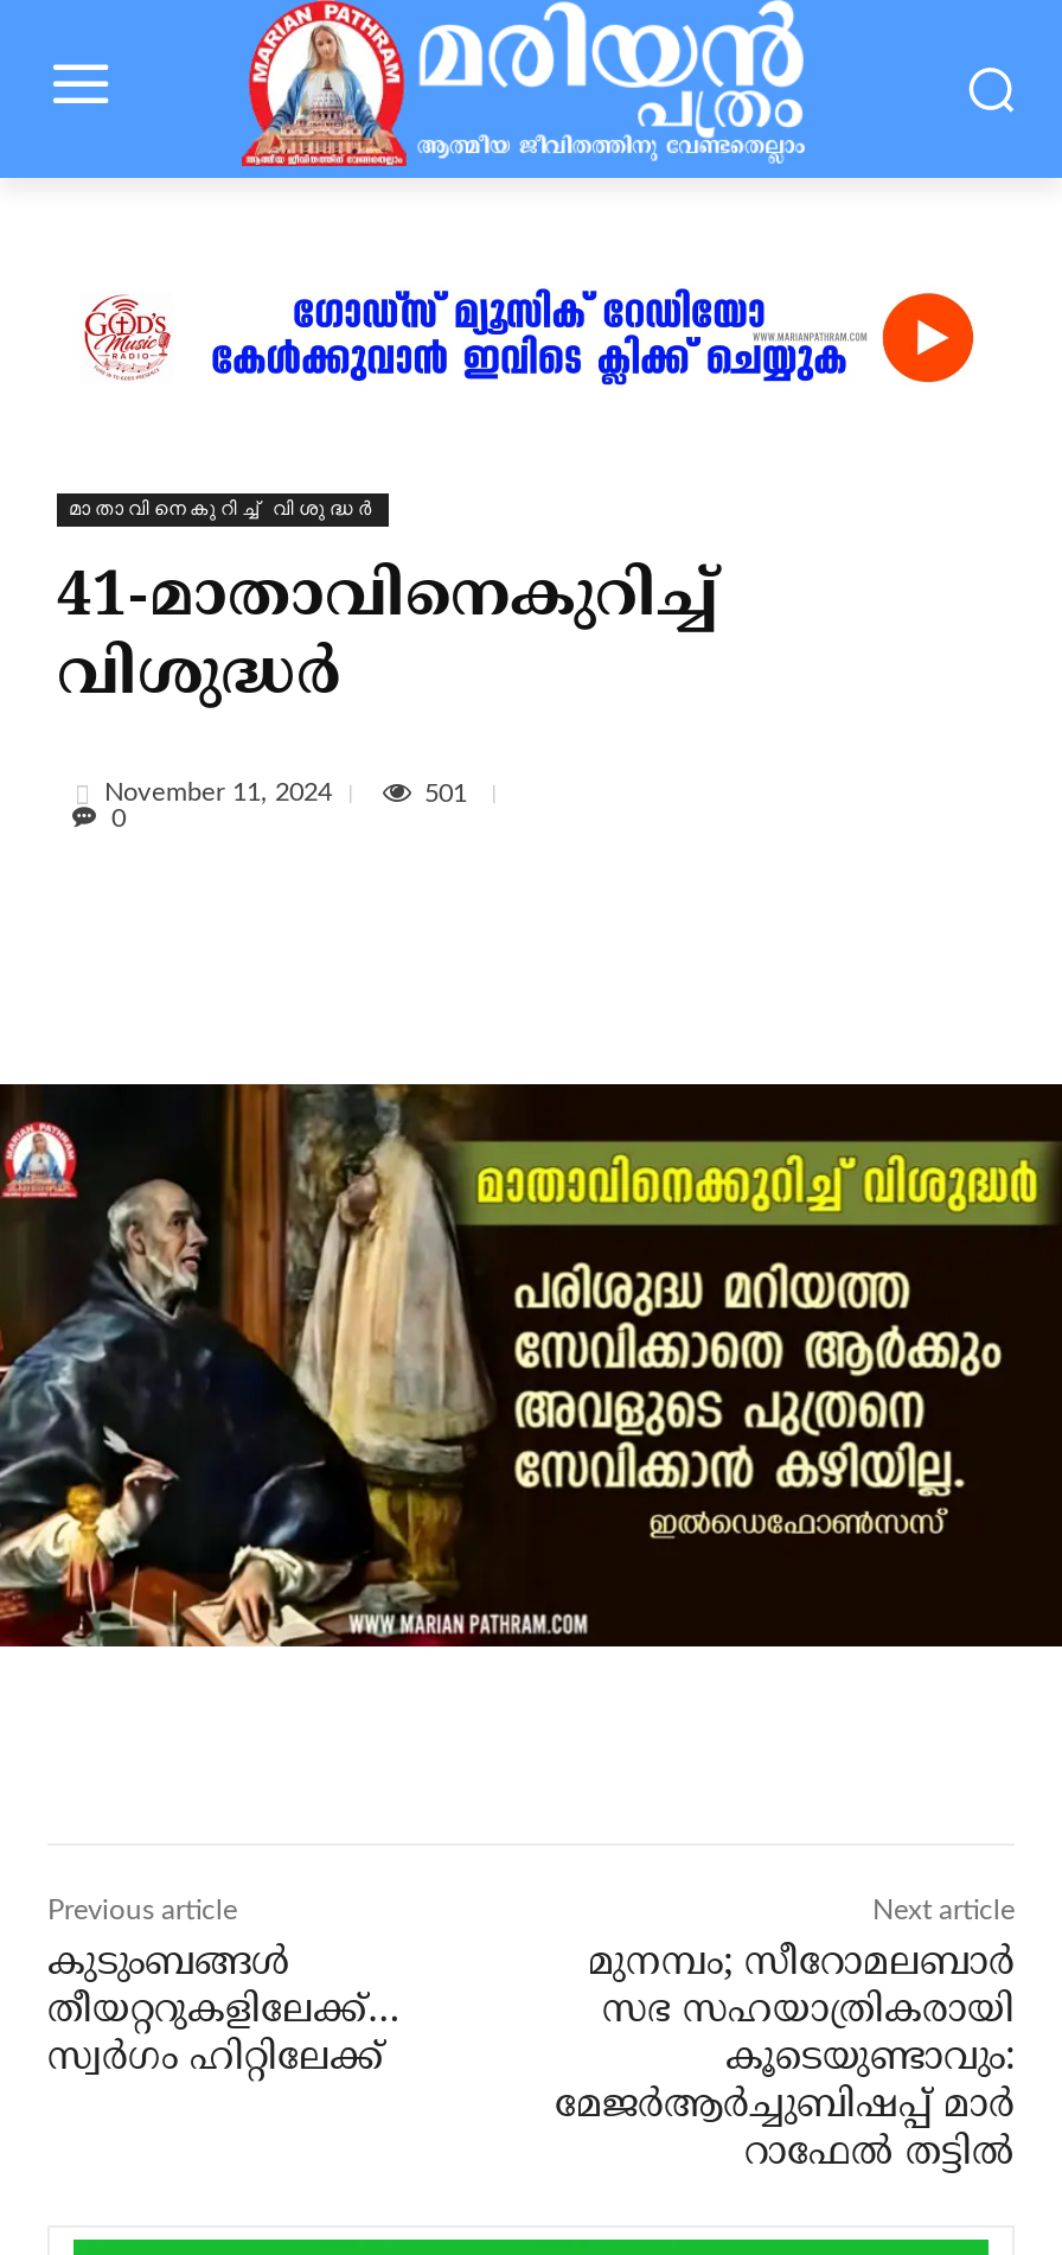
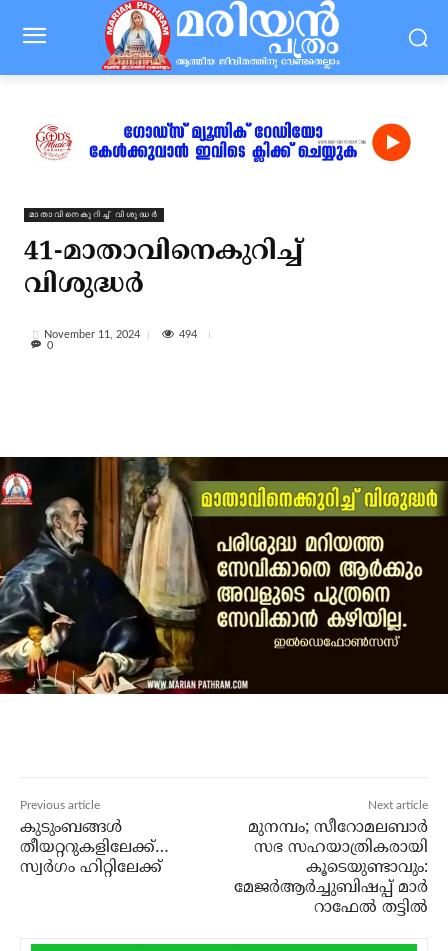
- 501
+ 494
